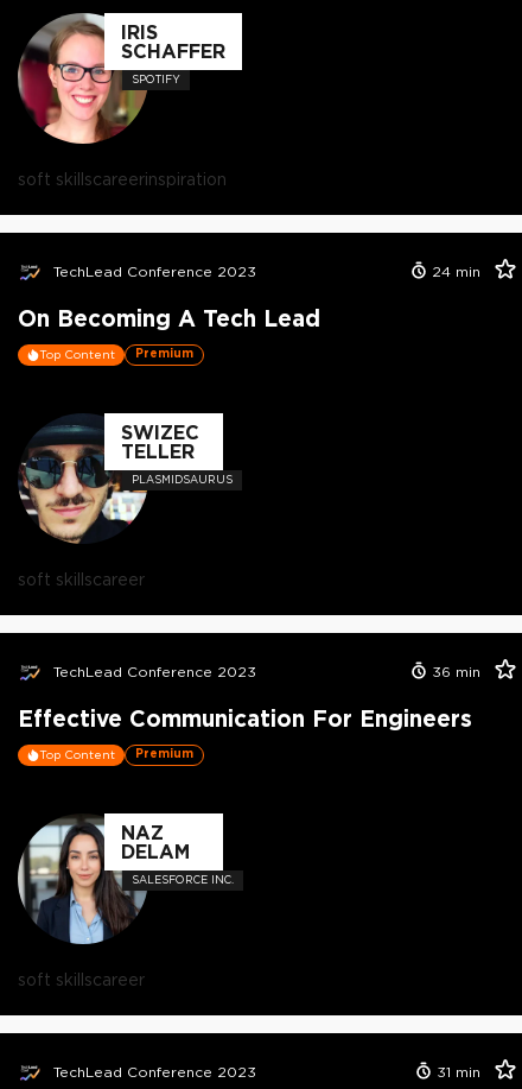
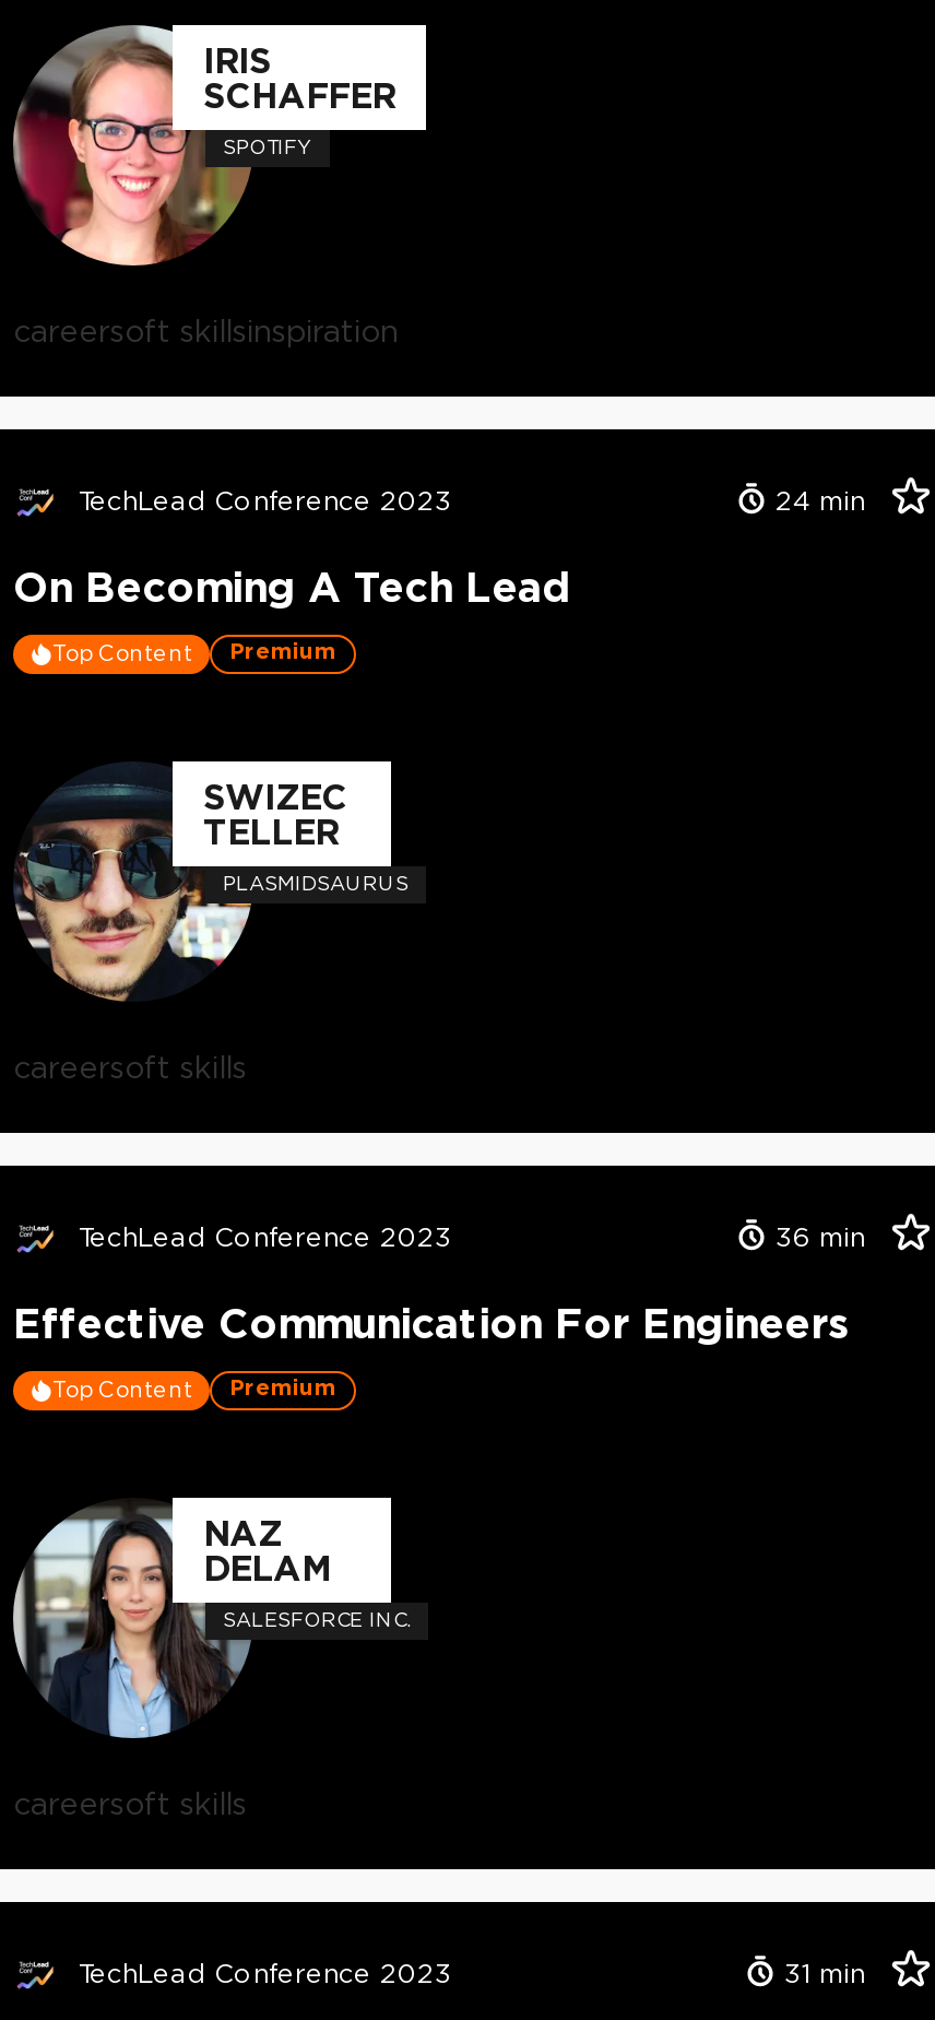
- soft skillscareerinspiration
+ careersoft skillsinspiration

- soft skillscareer
+ careersoft skills

- soft skillscareer
+ careersoft skills
